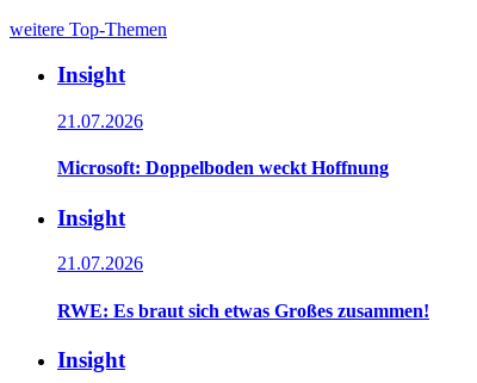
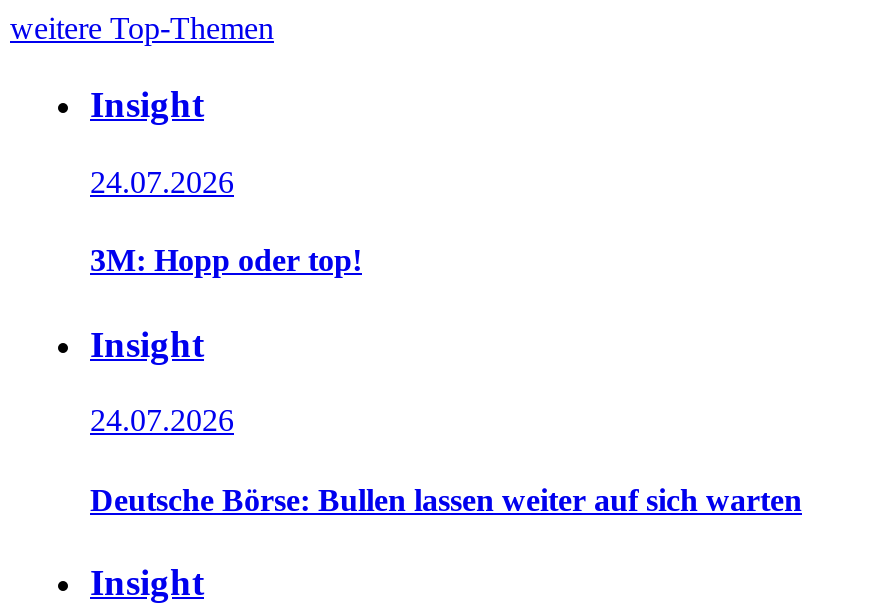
- 21.07.2026
+ 24.07.2026

- Microsoft: Doppelboden weckt Hoffnung
+ 3M: Hopp oder top!

- 21.07.2026
+ 24.07.2026

- RWE: Es braut sich etwas Großes zusammen!
+ Deutsche Börse: Bullen lassen weiter auf sich warten
